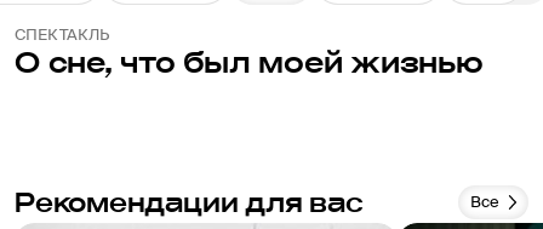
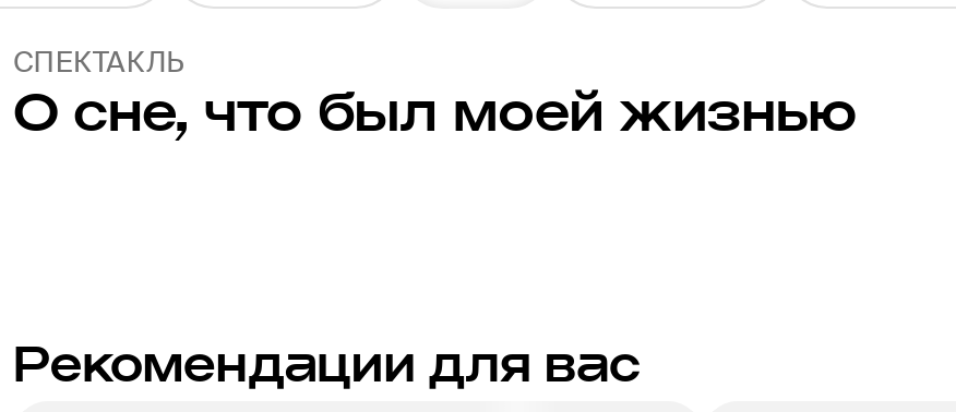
- Все
